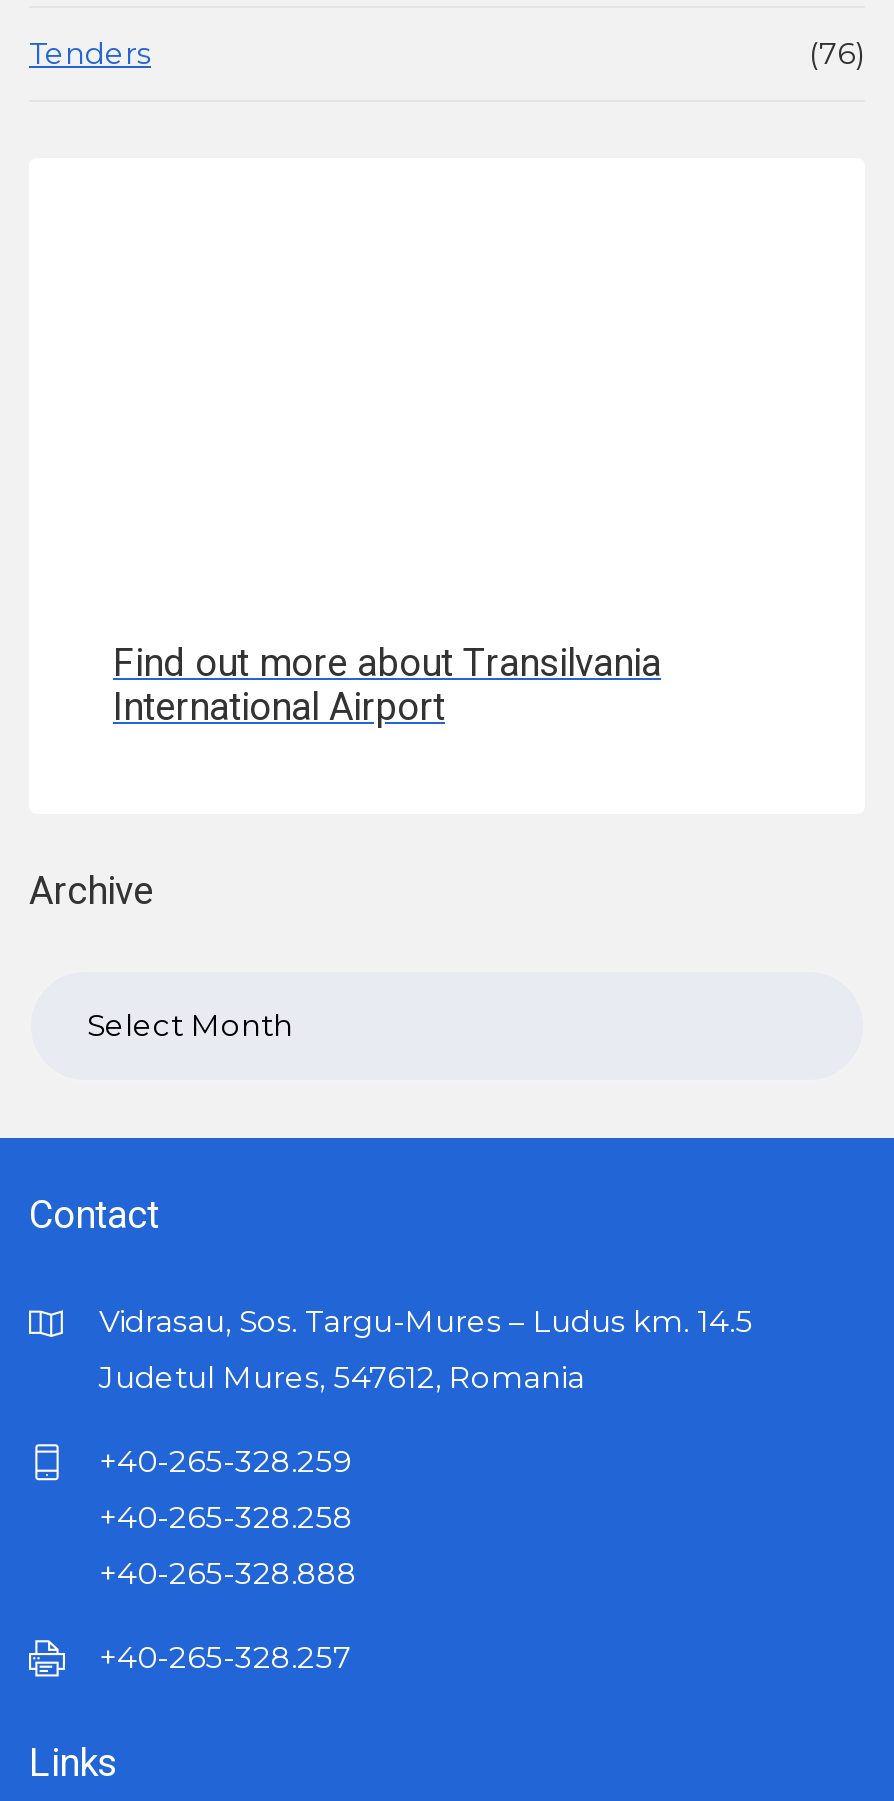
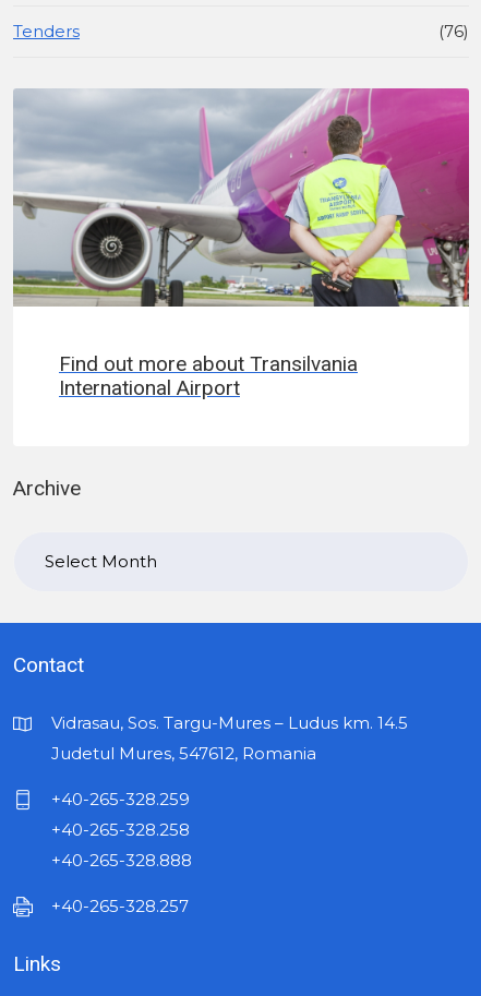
+ [image]
